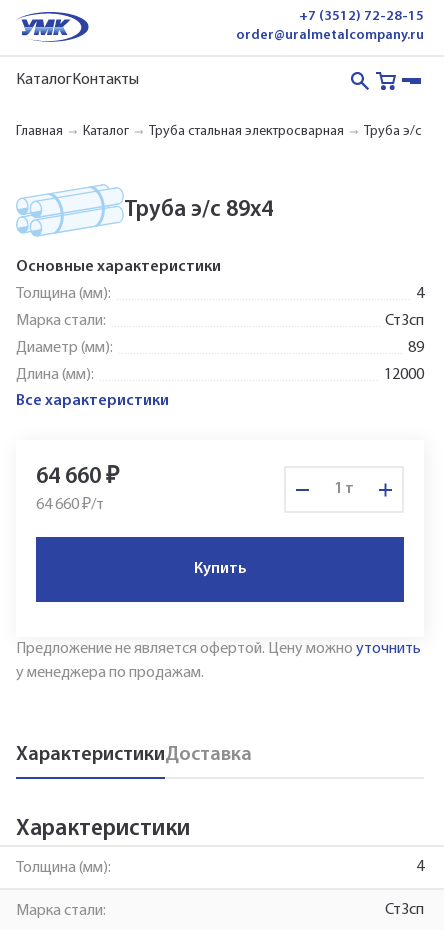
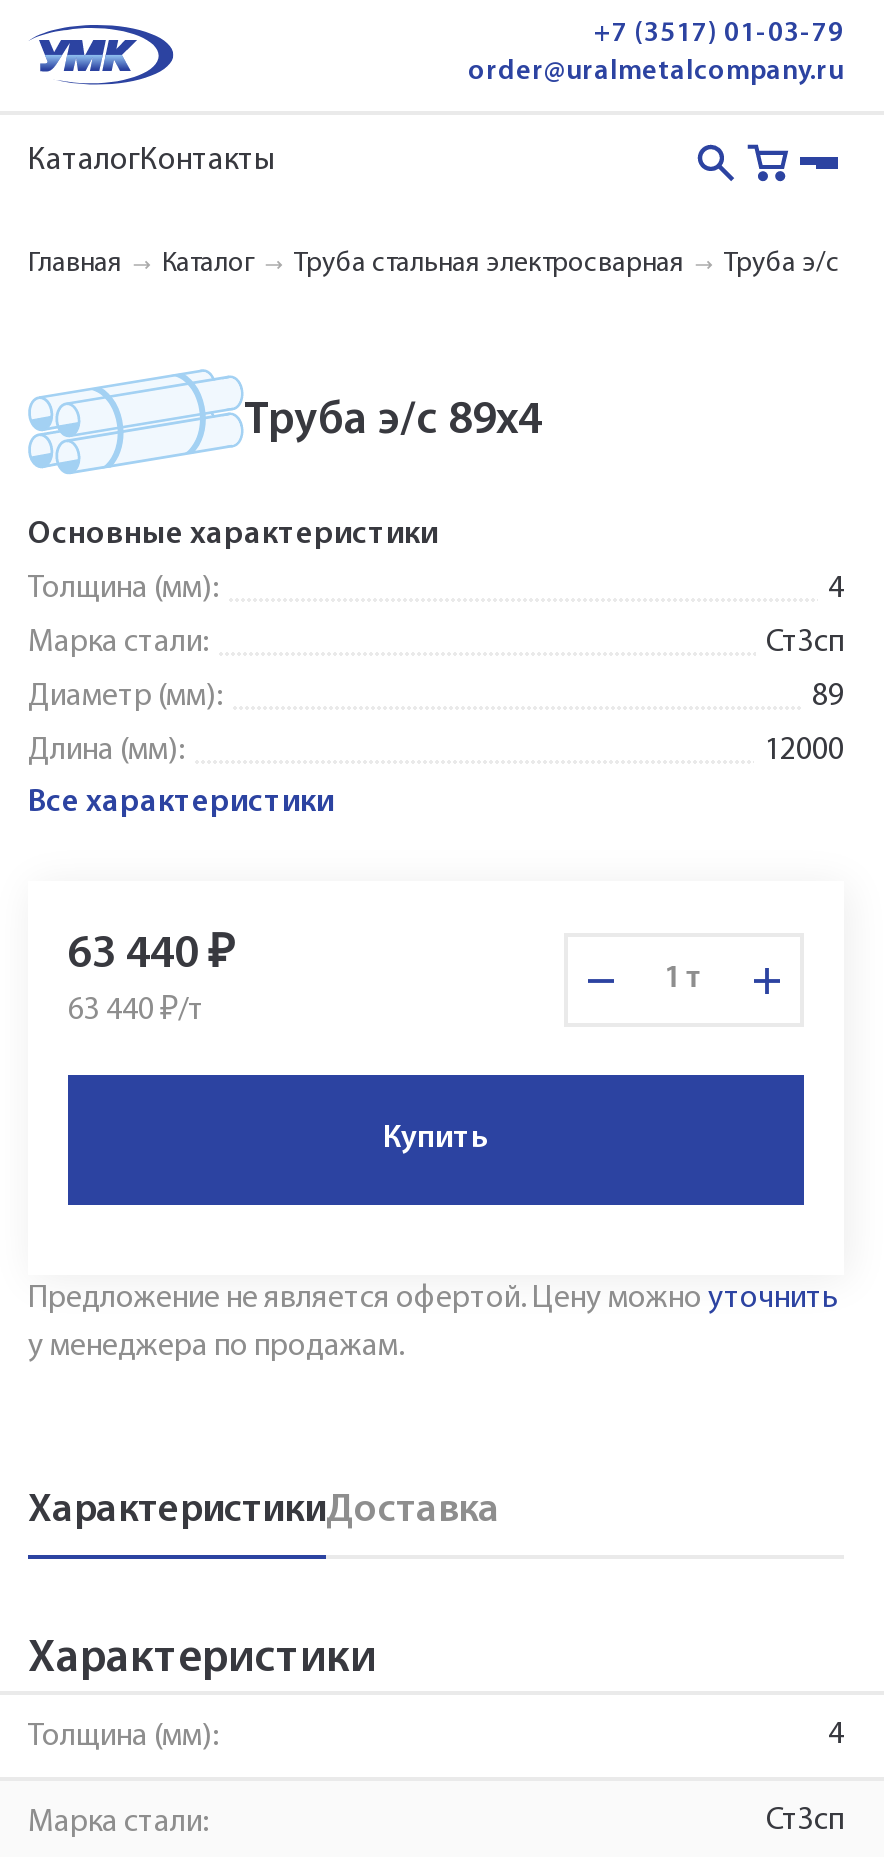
- +7 (3512) 72-28-15
+ +7 (3517) 01-03-79

- 64 660 ₽
+ 63 440 ₽

- 64 660 ₽/т
+ 63 440 ₽/т
